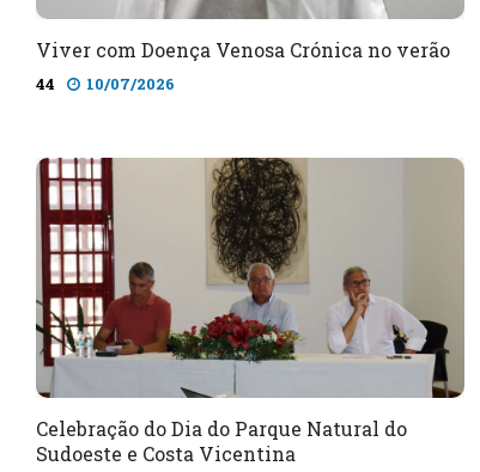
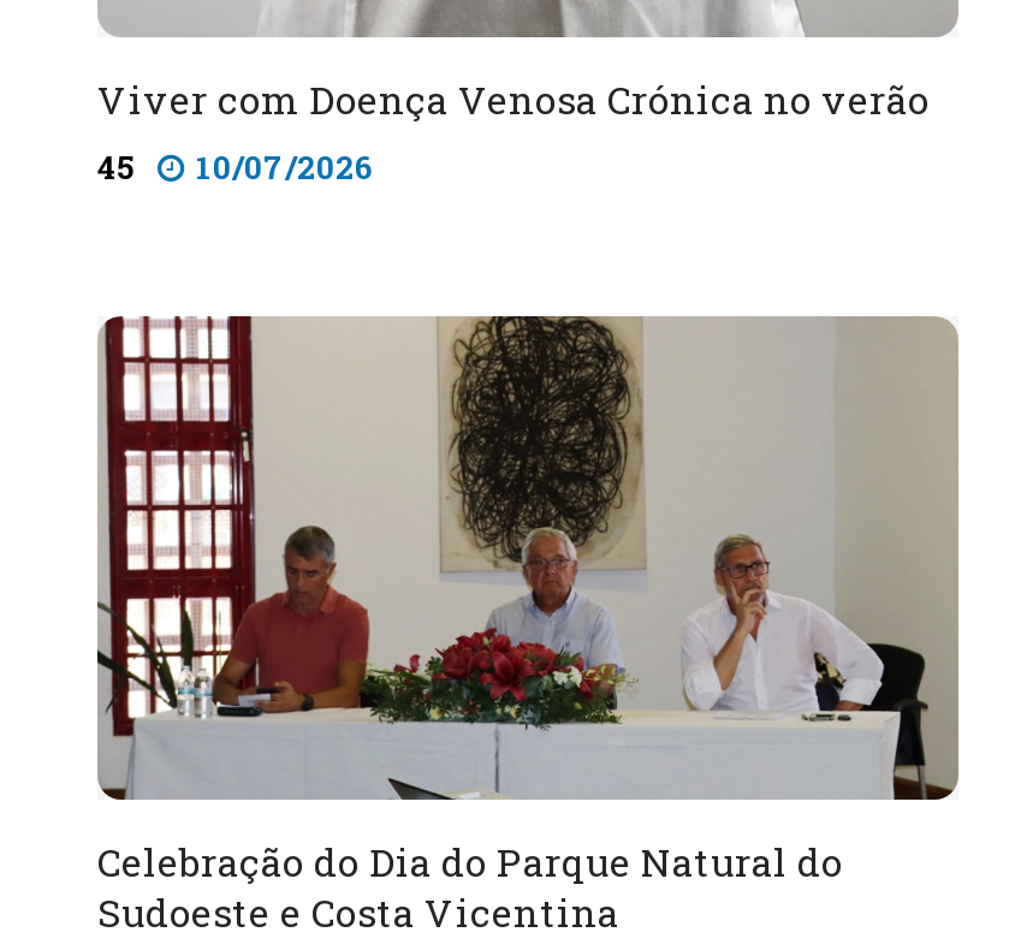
- 44 10/07/2026
+ 45 10/07/2026
